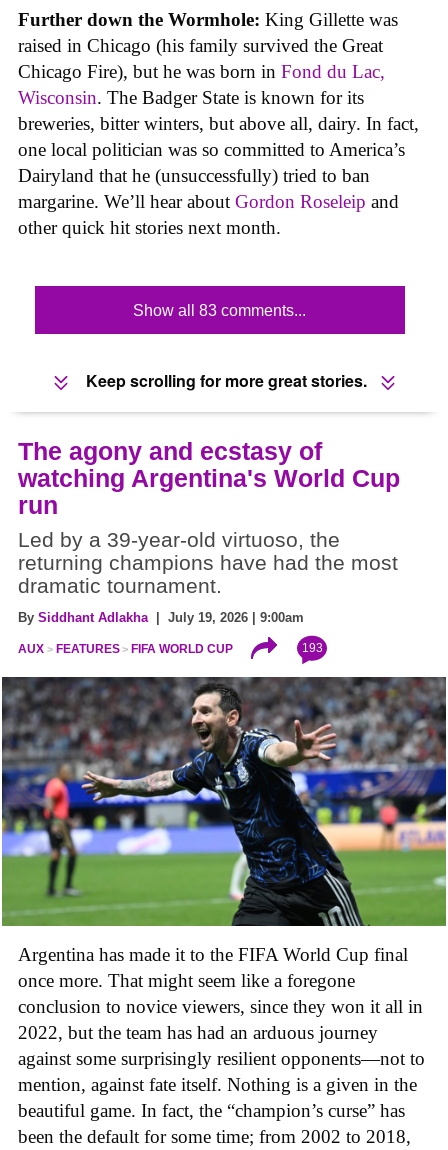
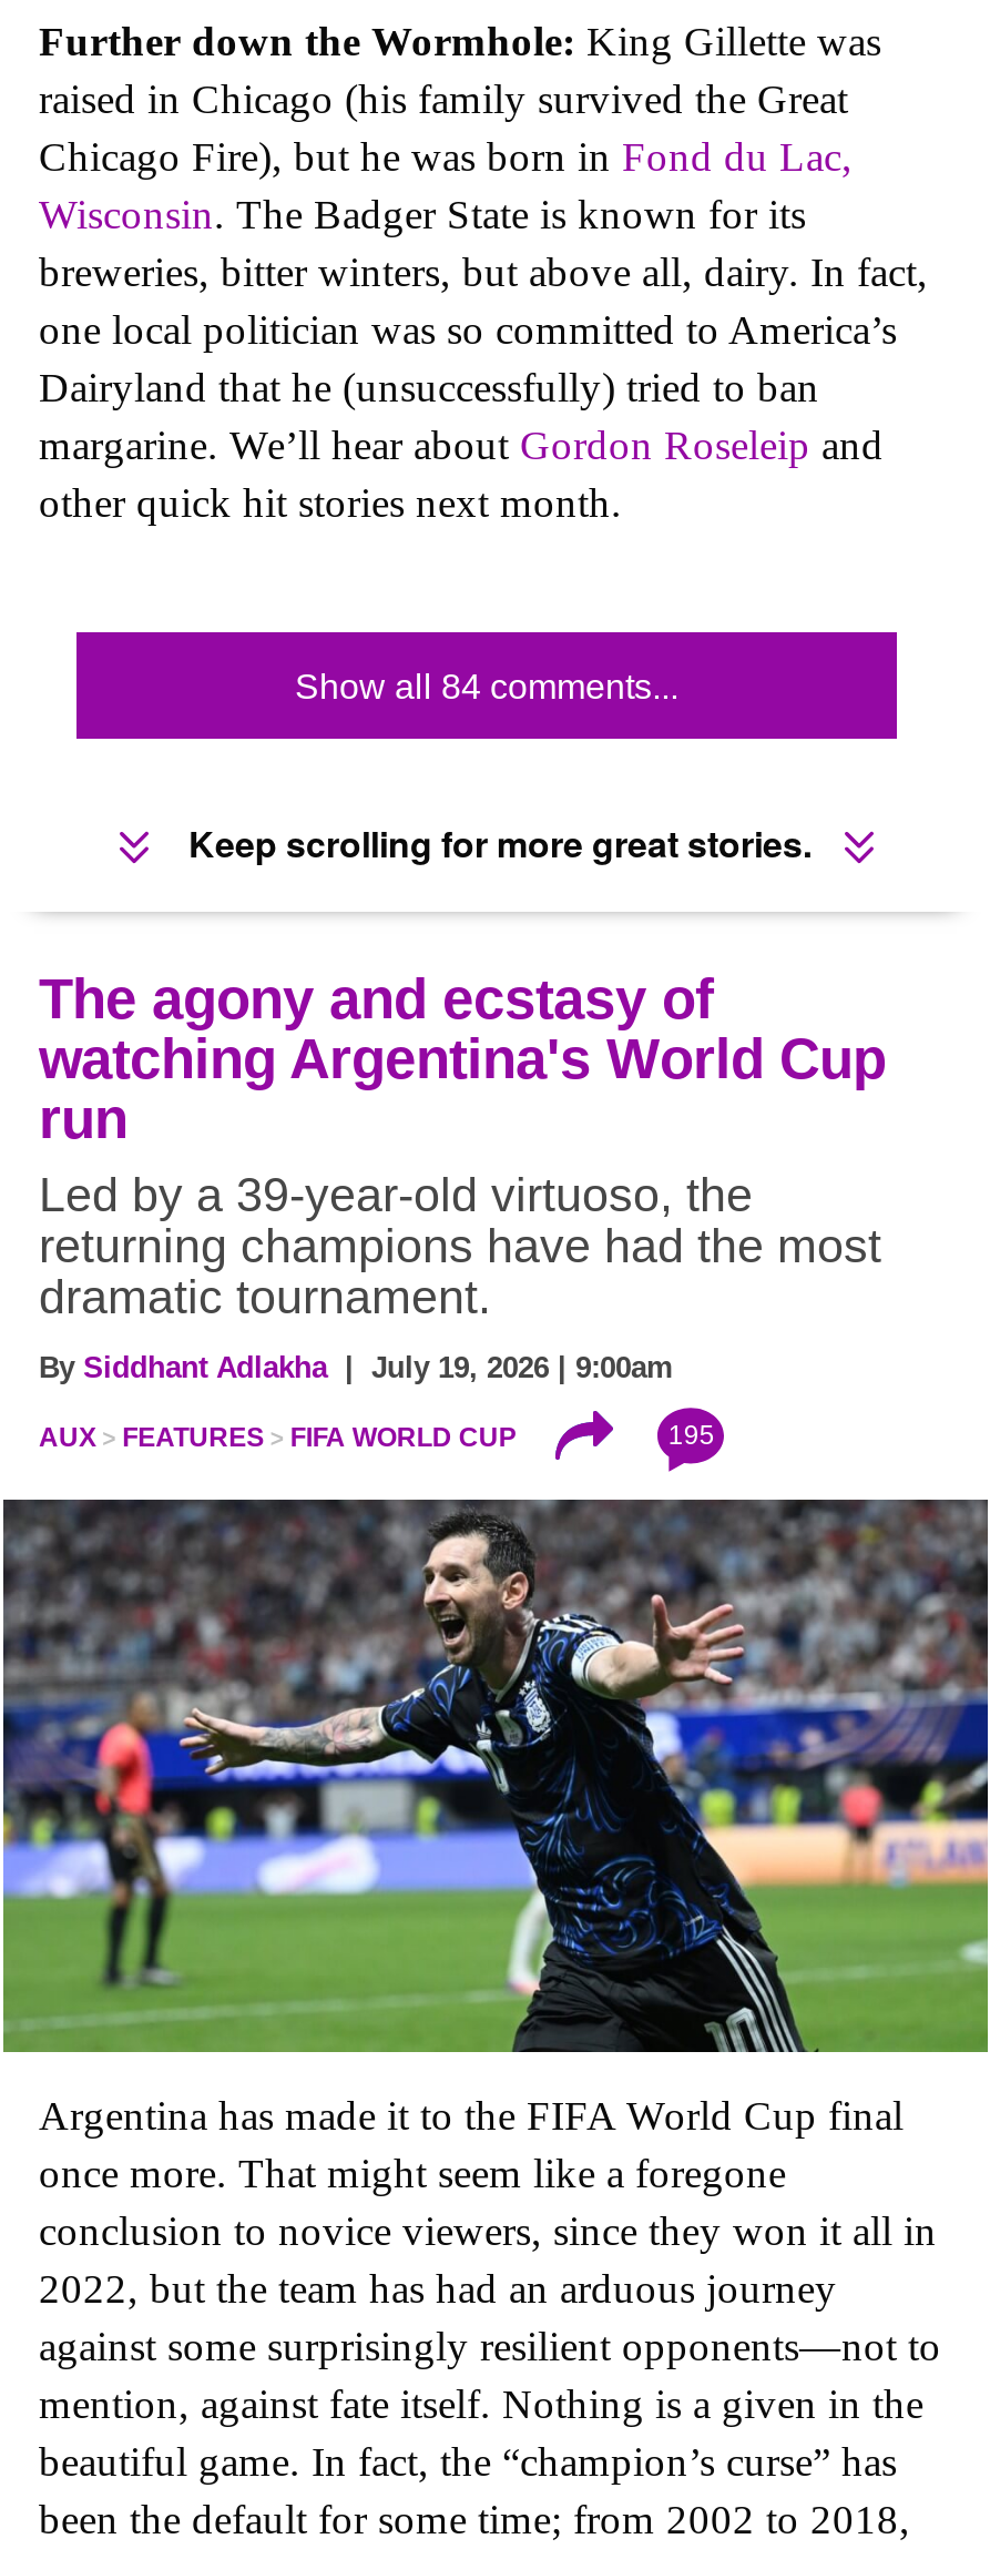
- Show all 83 comments...
+ Show all 84 comments...

- 193
+ 195
